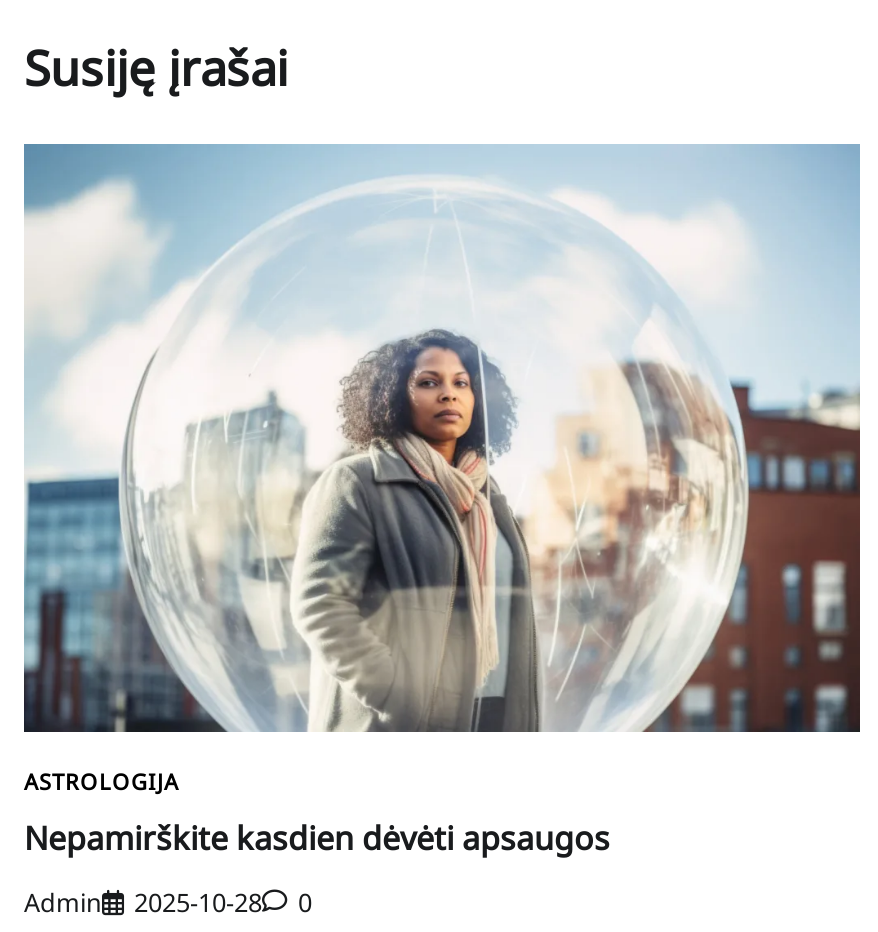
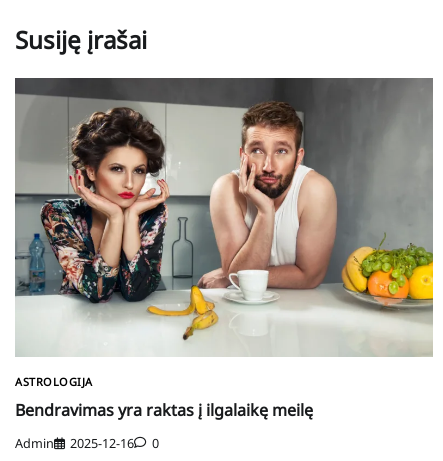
- [image]
+ [image]

- Nepamirškite kasdien dėvėti apsaugos
+ Bendravimas yra raktas į ilgalaikę meilę

- Admin 2025-10-28 0
+ Admin 2025-12-16 0
